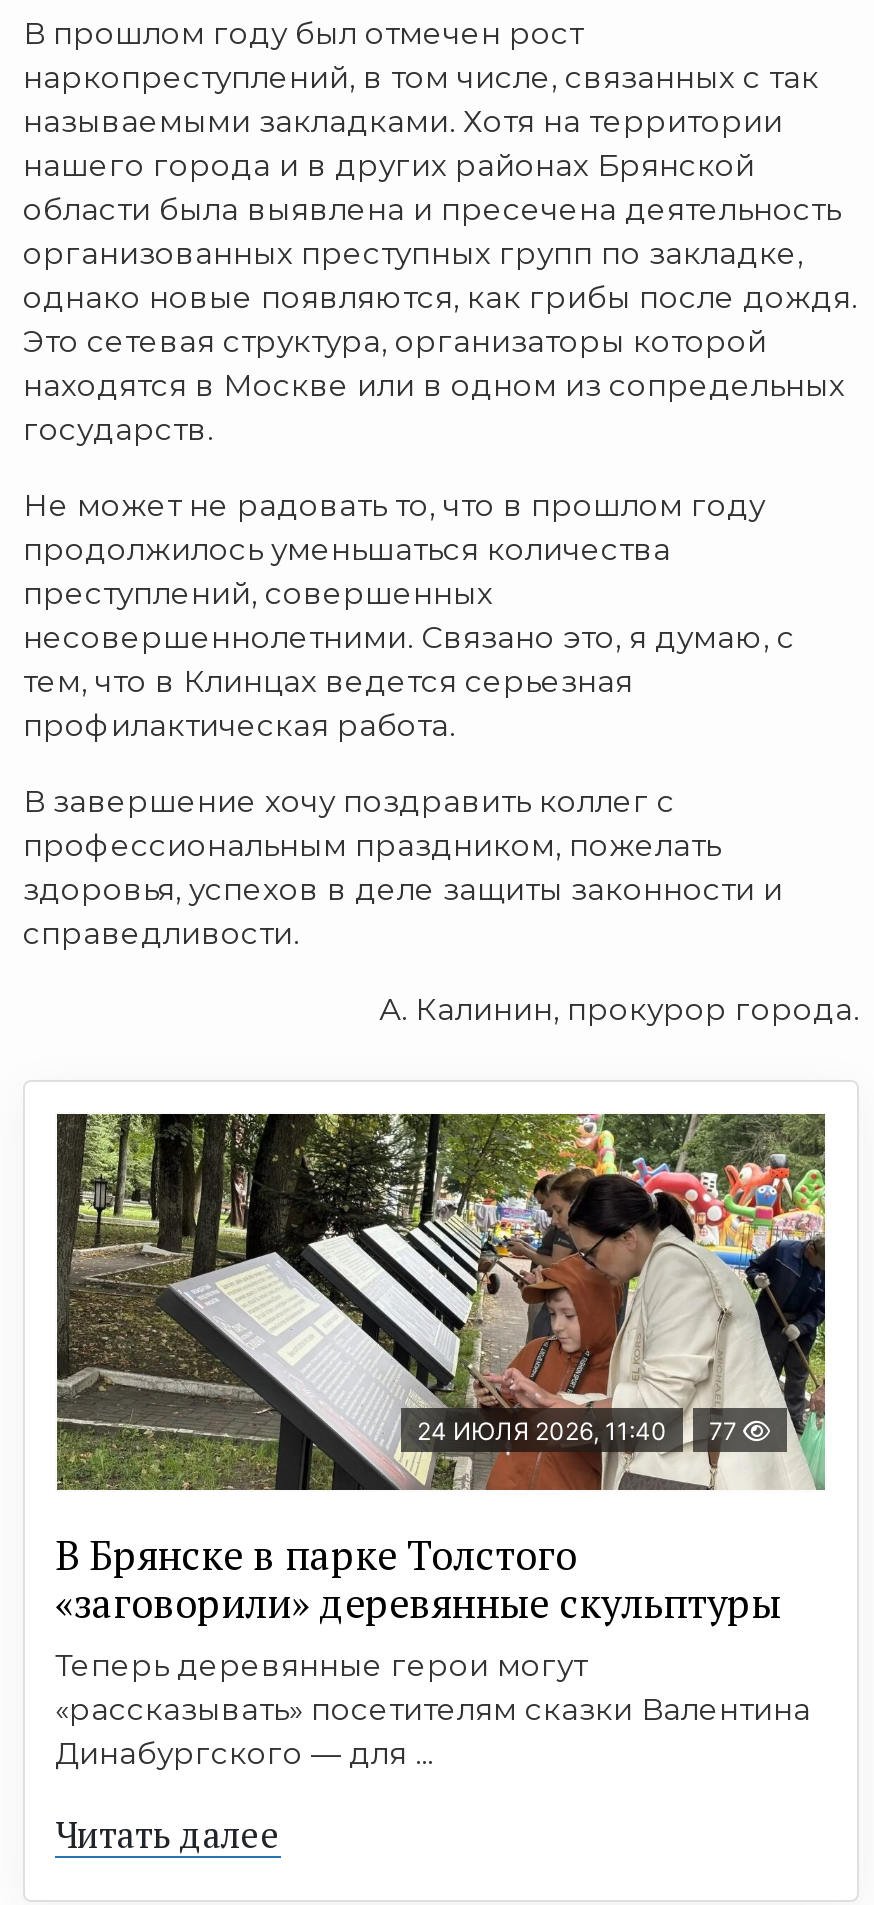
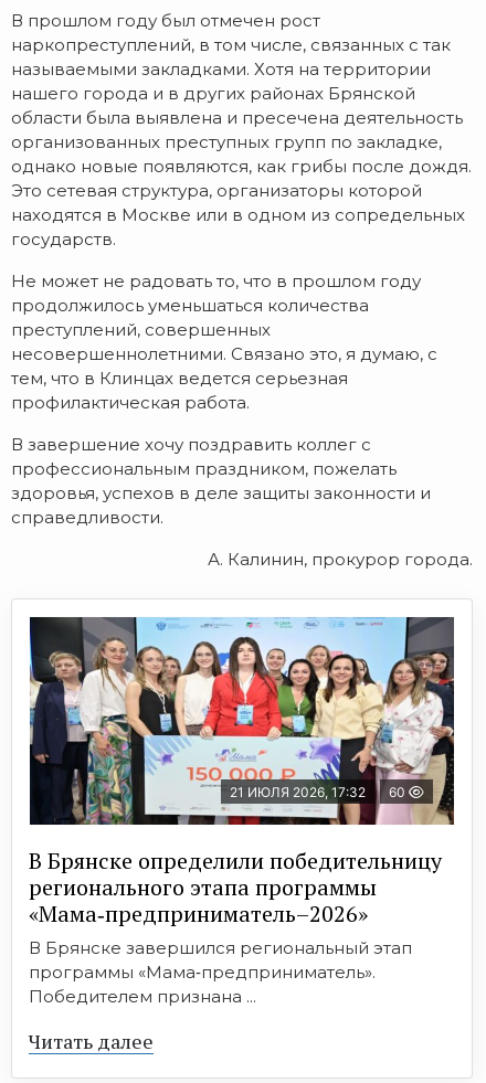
- [image]
- 24 ИЮЛЯ 2026, 11:40
- 77
+ [image]
+ 21 ИЮЛЯ 2026, 17:32
+ 60

- В Брянске в парке Толстого
- «заговорили» деревянные скульптуры
- Теперь деревянные герои могут
- «рассказывать» посетителям сказки Валентина
- Динабургского — для ...
+ В Брянске определили победительницу
+ регионального этапа программы
+ «Мама‑предприниматель–2026»
+ В Брянске завершился региональный этап
+ программы «Мама‑предприниматель».
+ Победителем признана ...
